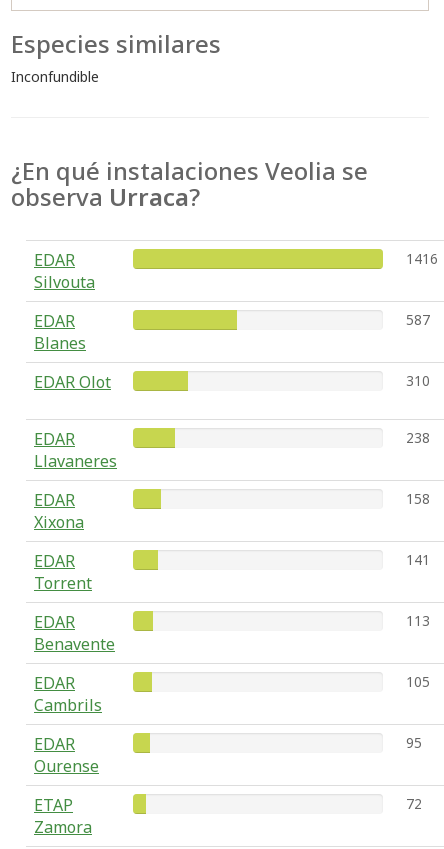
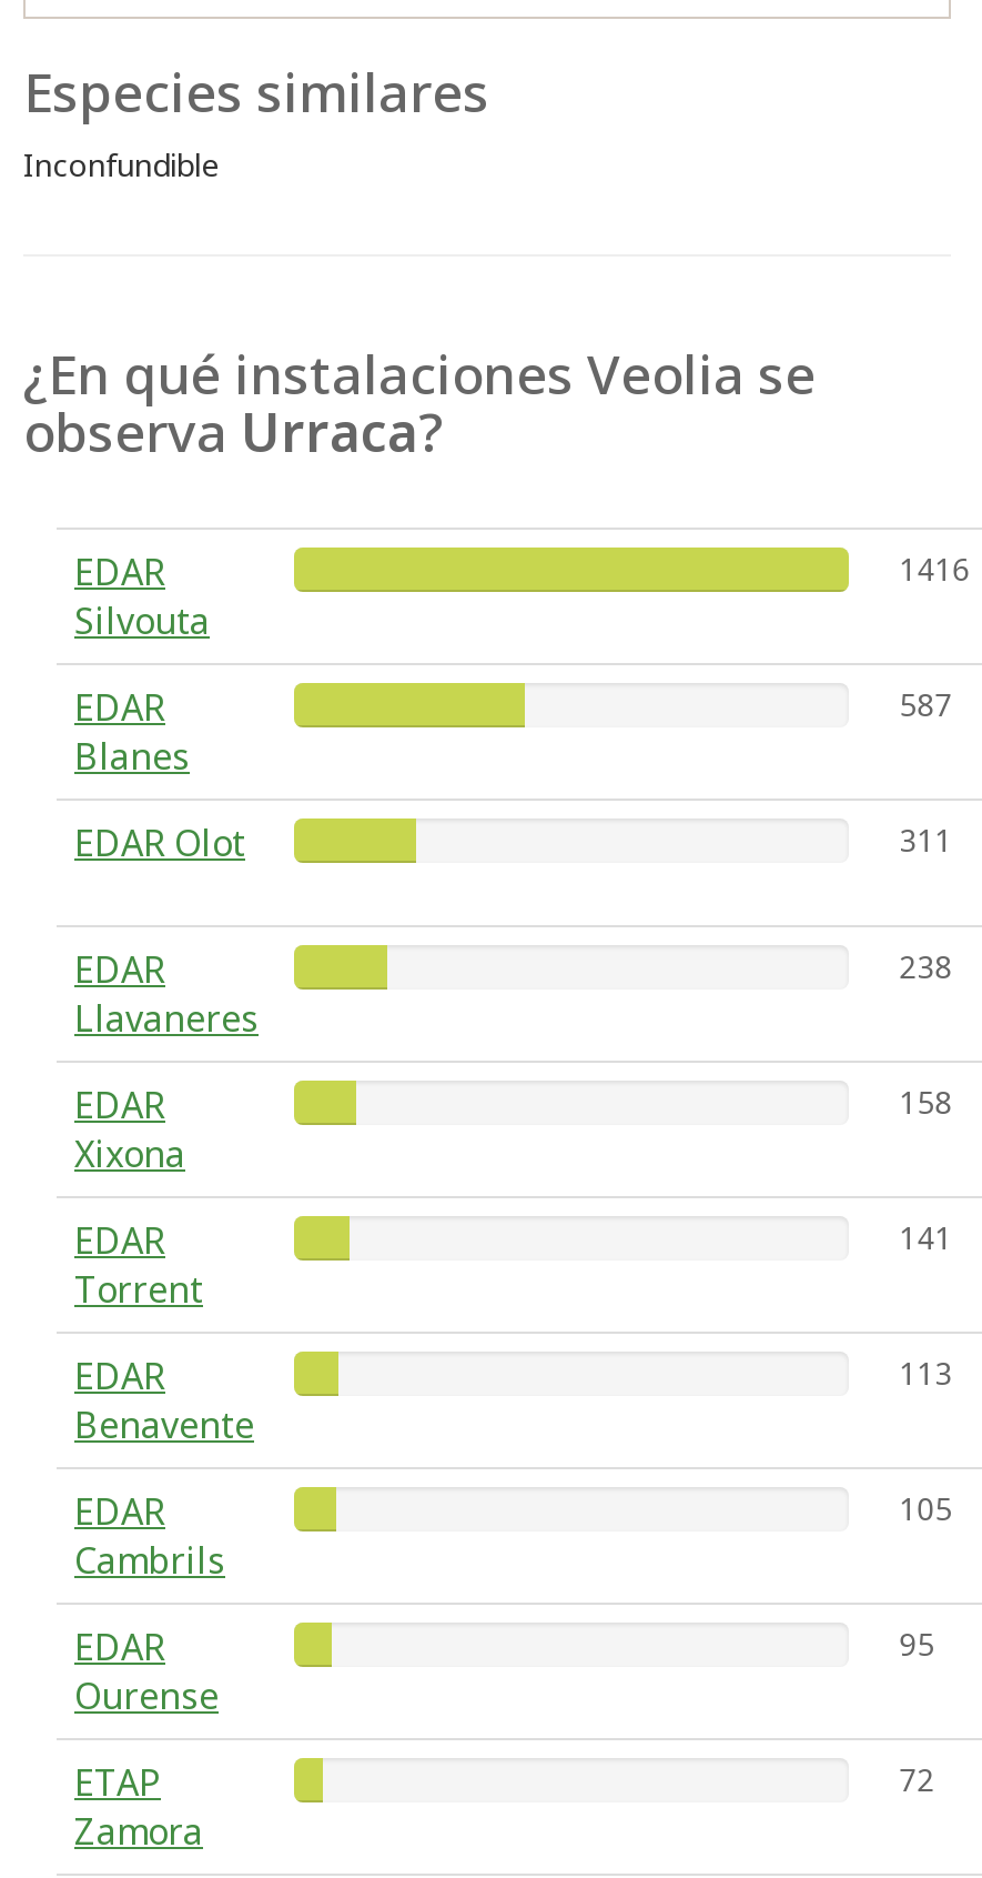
- 310
+ 311
